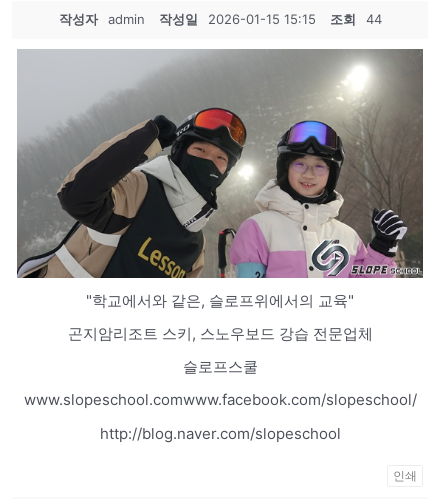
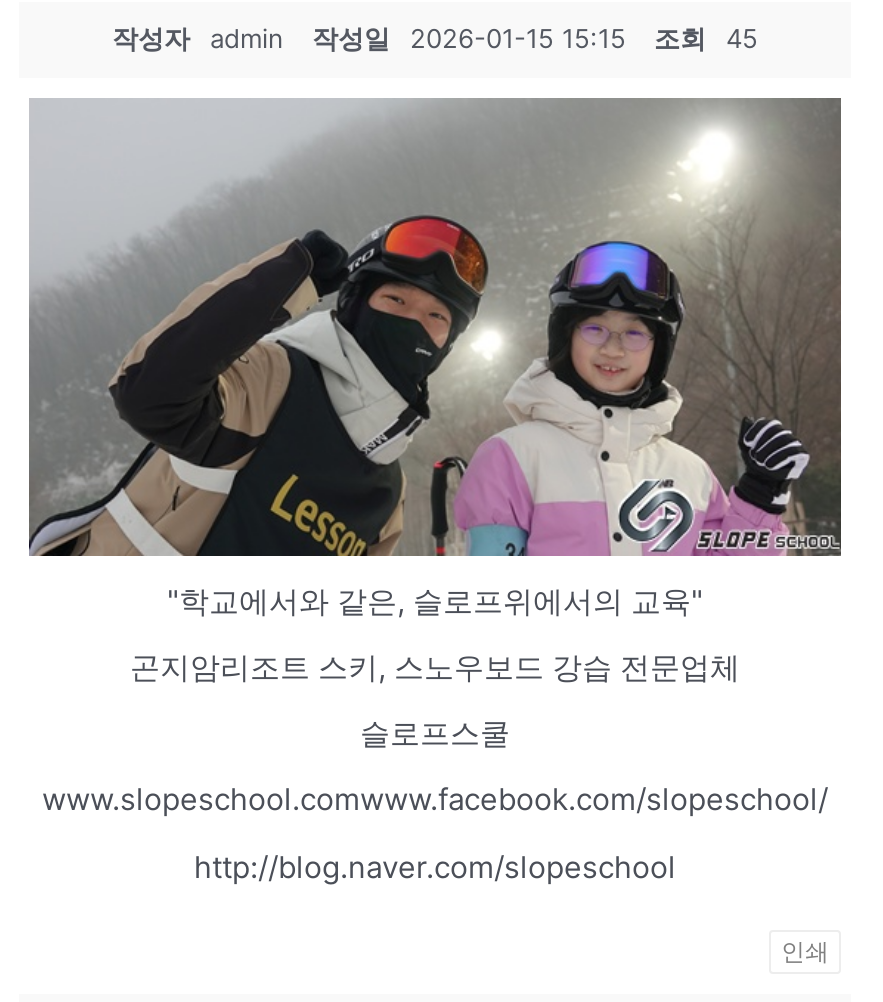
- 작성자 admin 작성일 2026-01-15 15:15 조회 44
+ 작성자 admin 작성일 2026-01-15 15:15 조회 45
